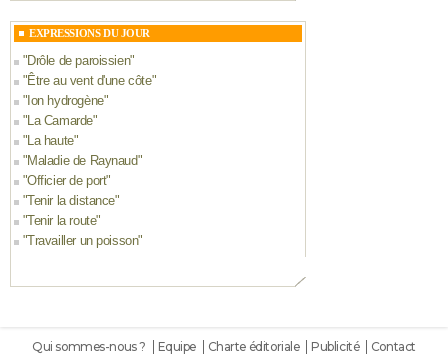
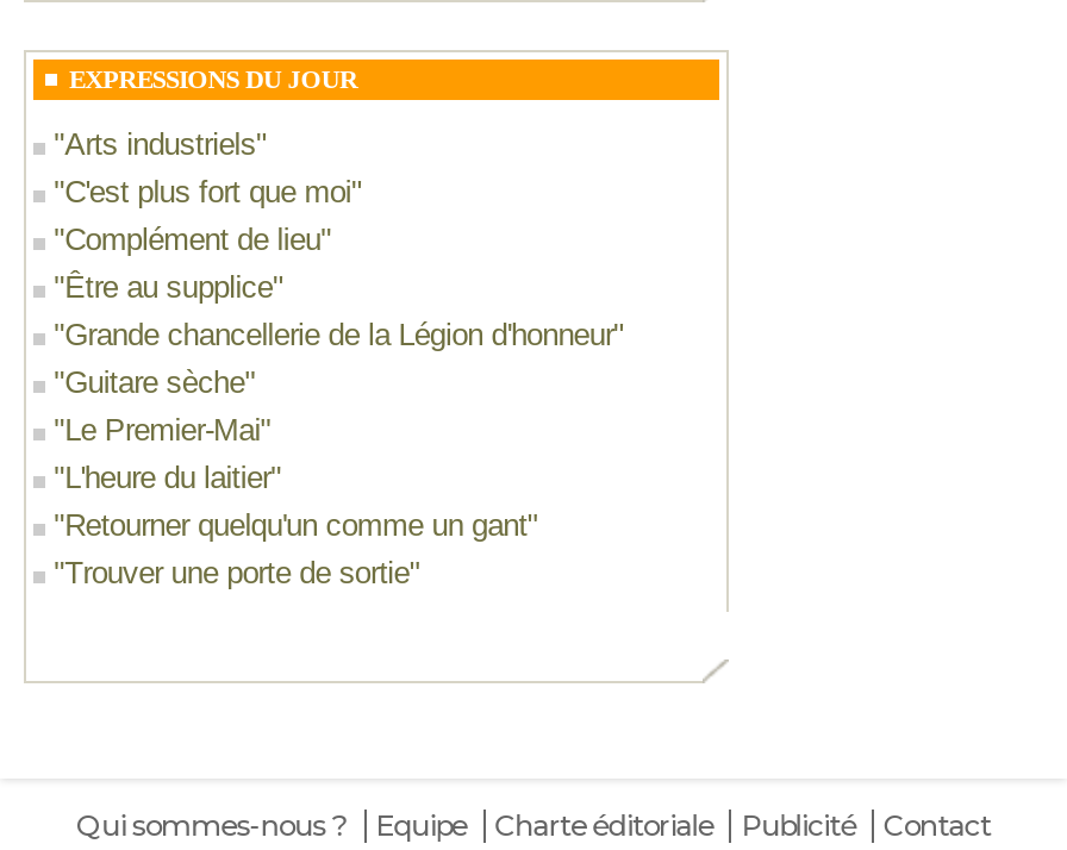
- "Drôle de paroissien"
- "Être au vent d'une côte"
- "Ion hydrogène"
- "La Camarde"
- "La haute"
- "Maladie de Raynaud"
- "Officier de port"
- "Tenir la distance"
- "Tenir la route"
- "Travailler un poisson"
+ "Arts industriels"
+ "C'est plus fort que moi"
+ "Complément de lieu"
+ "Être au supplice"
+ "Grande chancellerie de la Légion d'honneur"
+ "Guitare sèche"
+ "Le Premier-Mai"
+ "L'heure du laitier"
+ "Retourner quelqu'un comme un gant"
+ "Trouver une porte de sortie"
